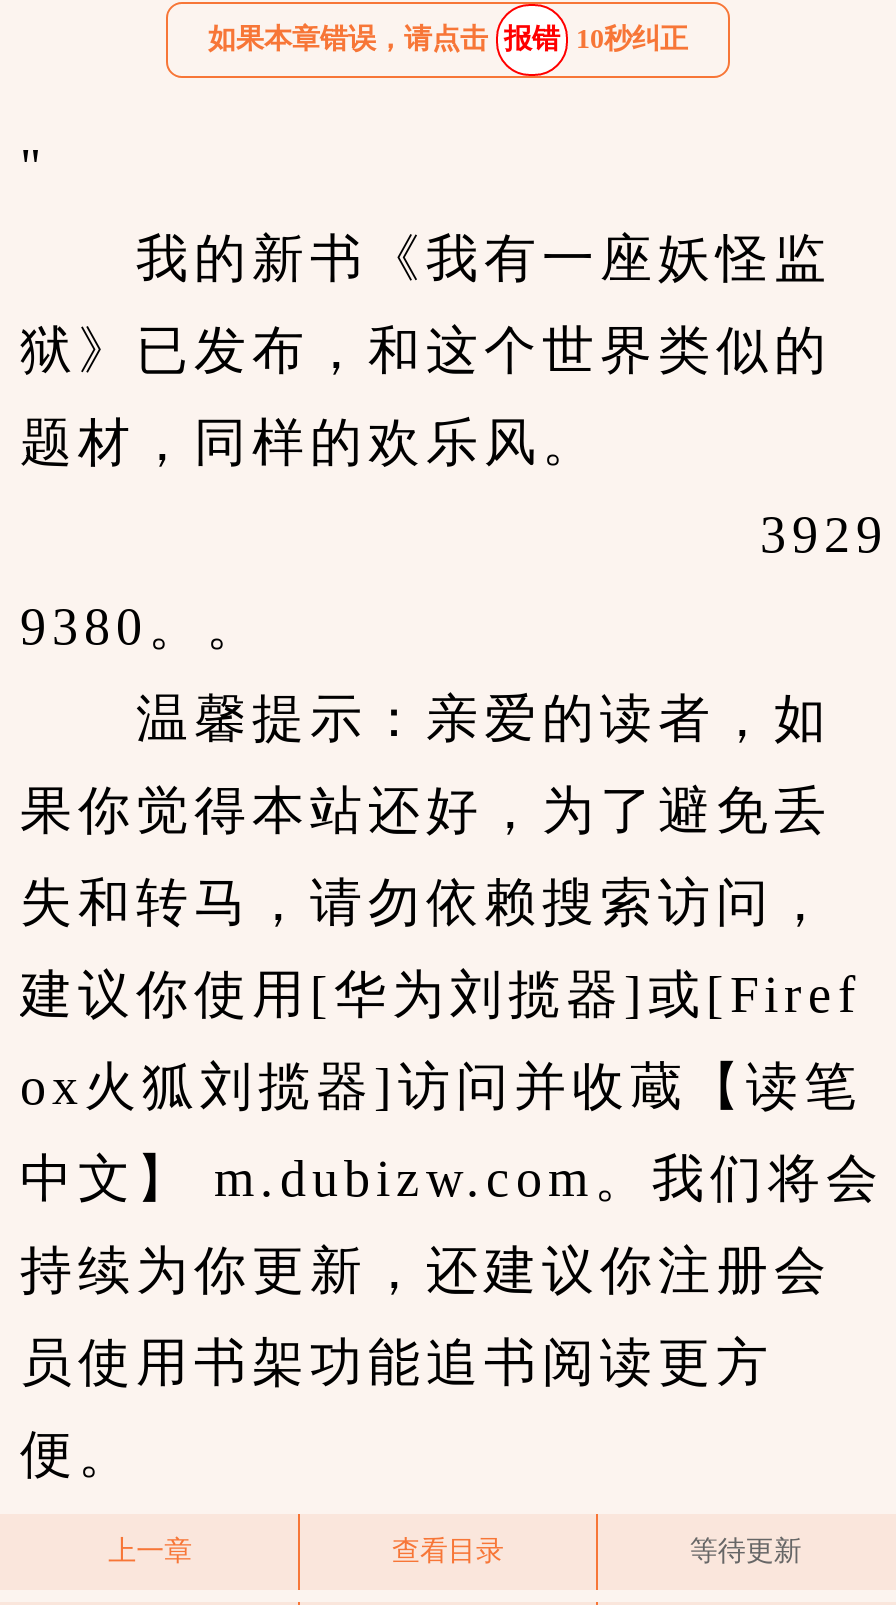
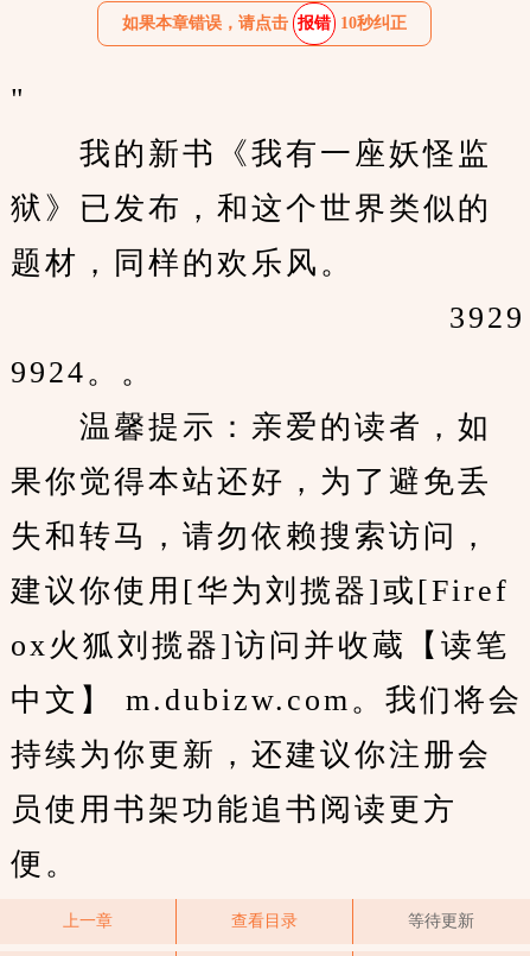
- 9380。。
+ 9924。。
